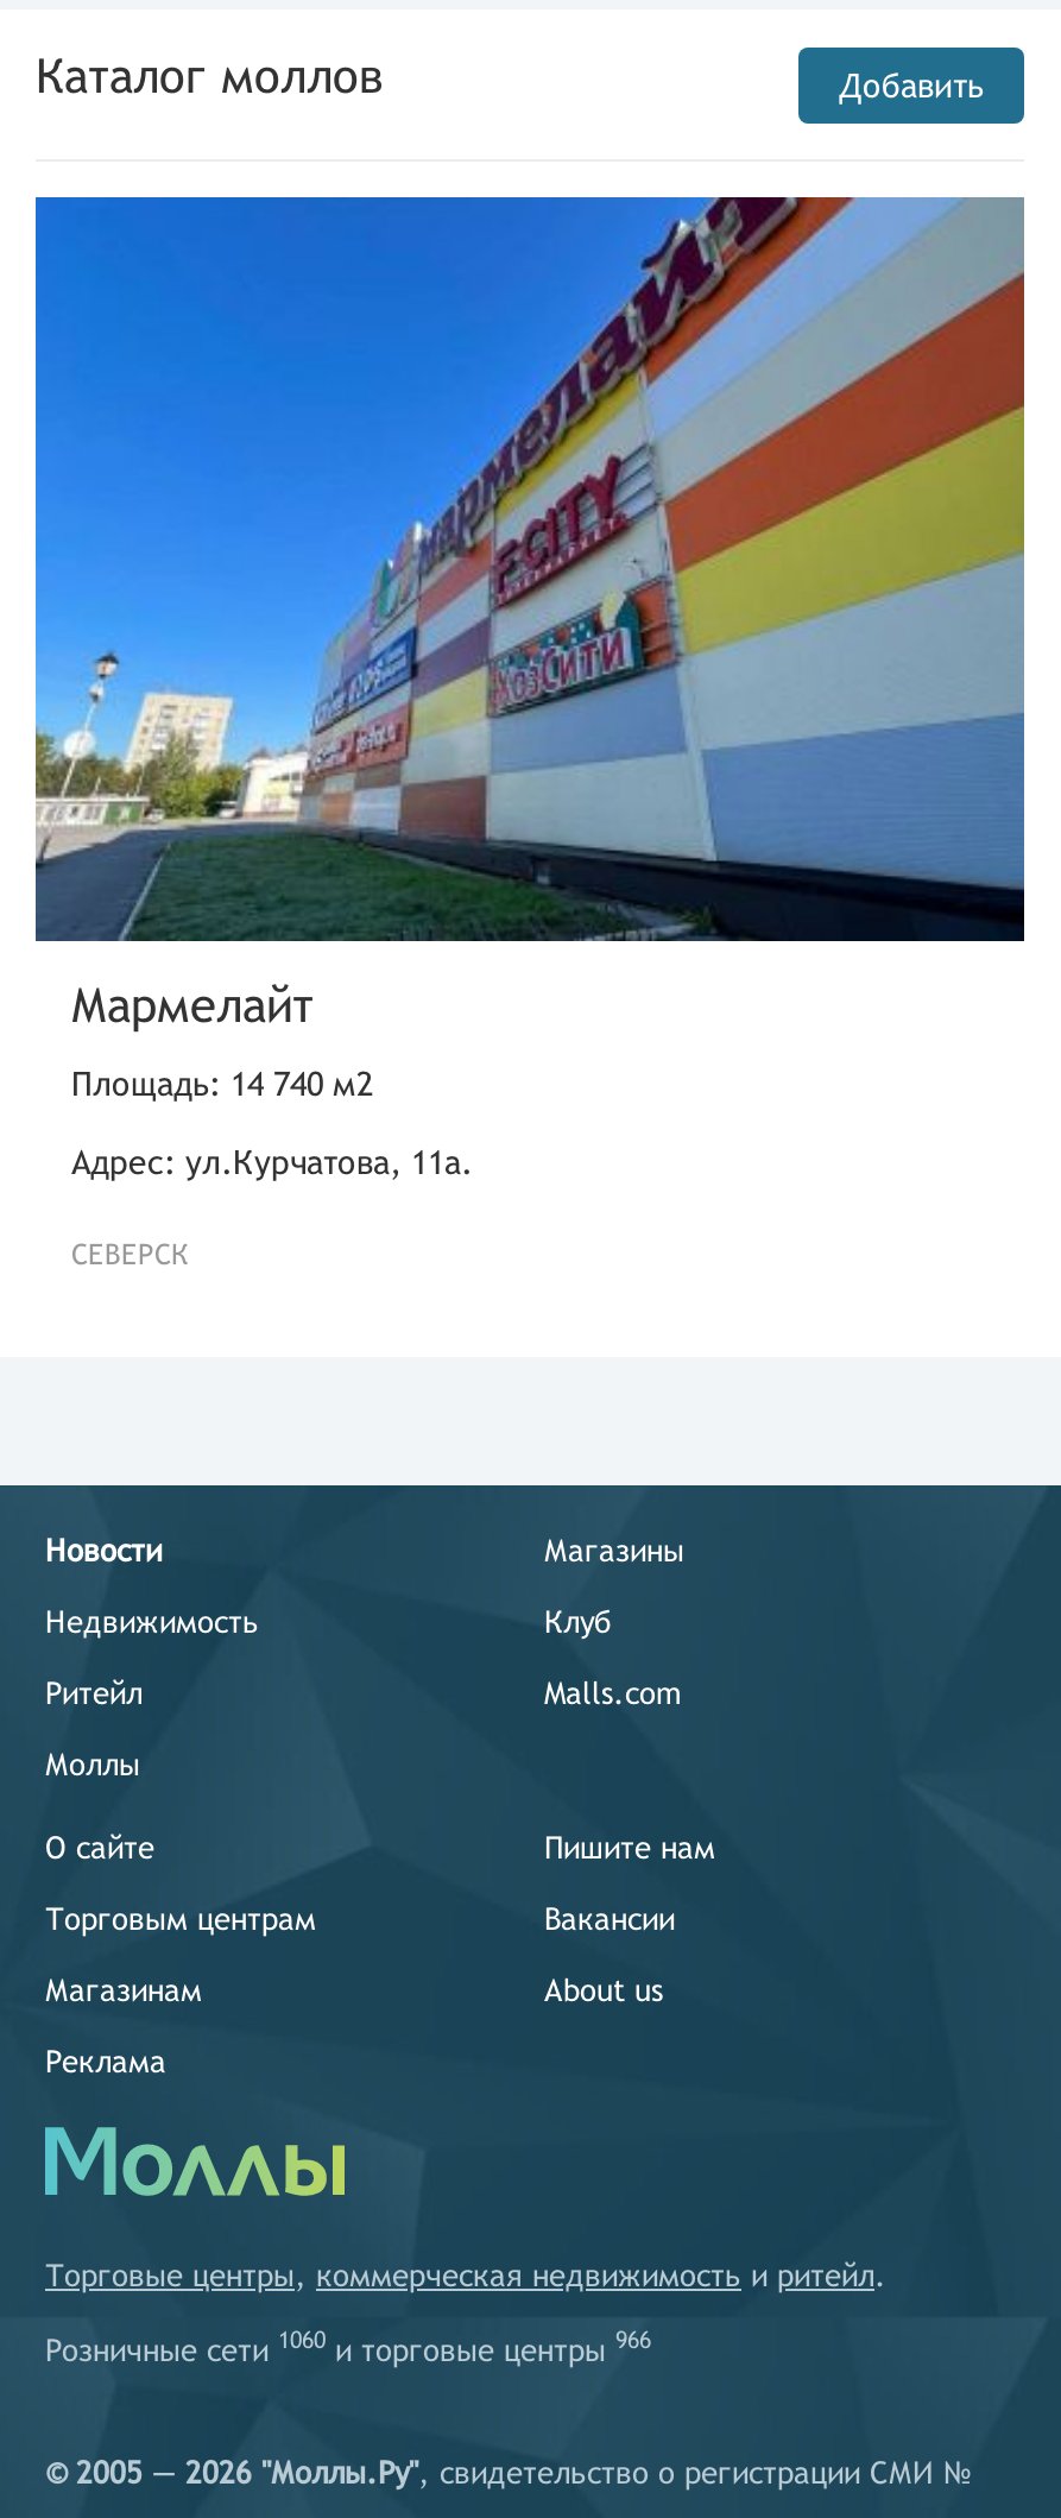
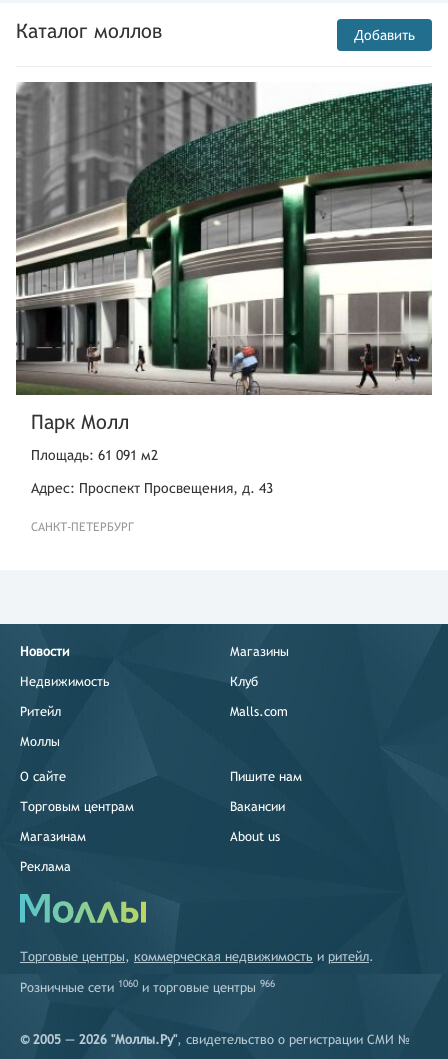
- [image]
- Мармелайт
+ [image]
+ Парк Молл

- Площадь: 14 740 м2
+ Площадь: 61 091 м2

- Адрес: ул.Курчатова, 11а.
+ Адрес: Проспект Просвещения, д. 43

- СЕВЕРСК
+ САНКТ-ПЕТЕРБУРГ
